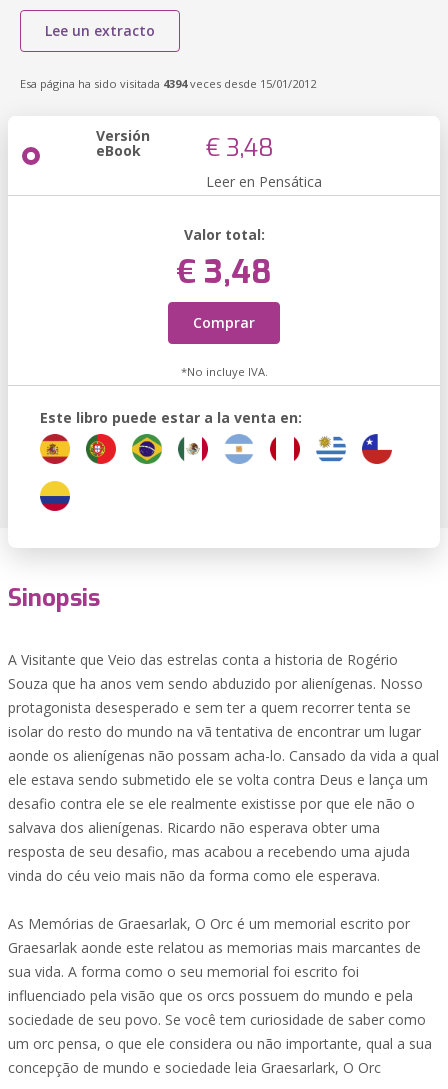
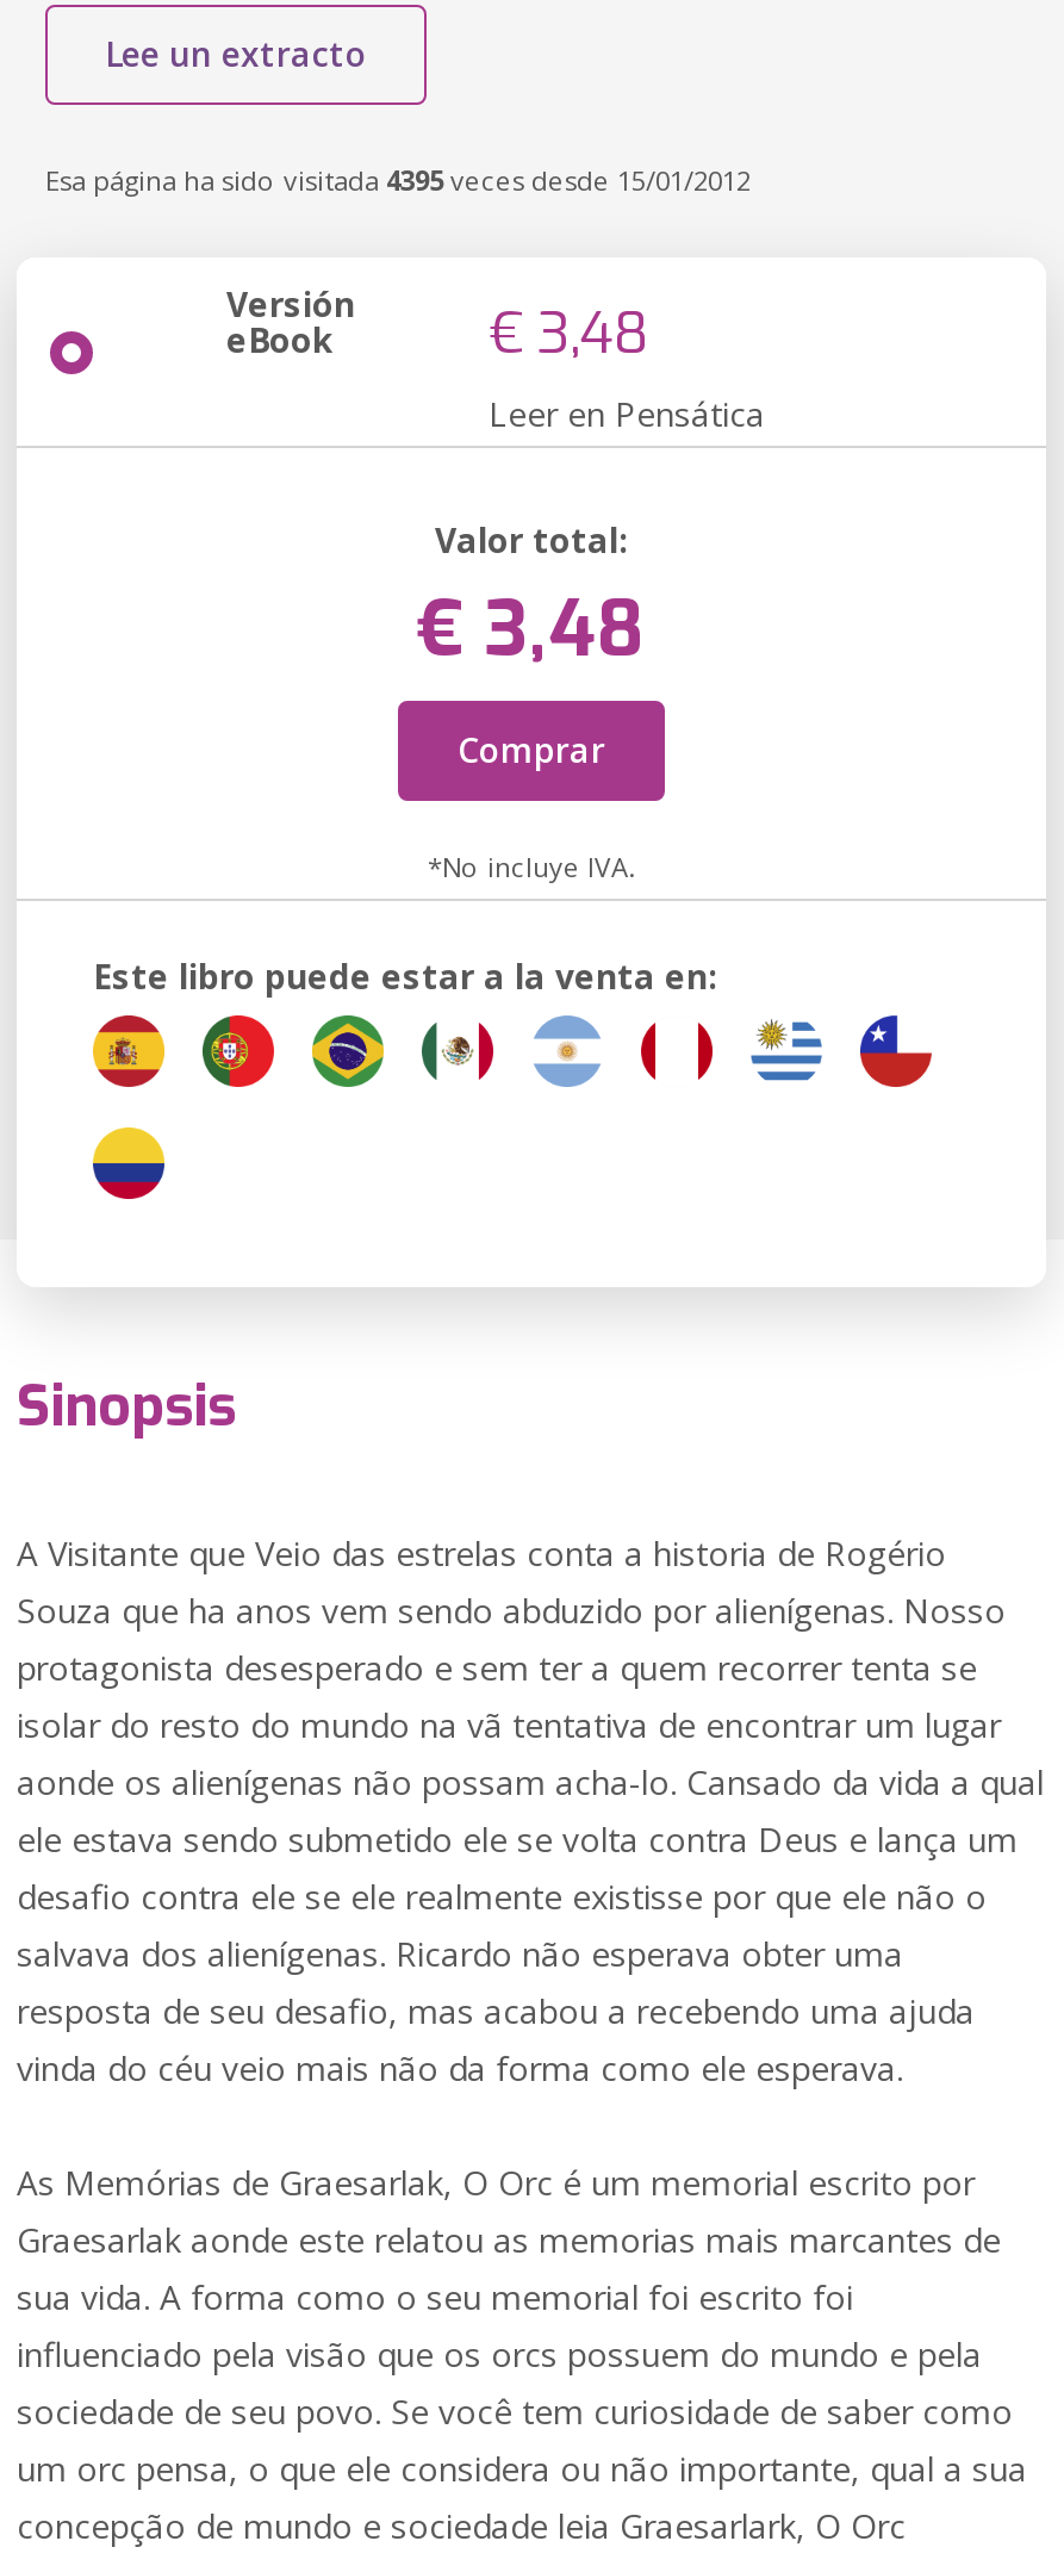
- Esa página ha sido visitada 4394veces desde 15/01/2012
+ Esa página ha sido visitada 4395veces desde 15/01/2012
